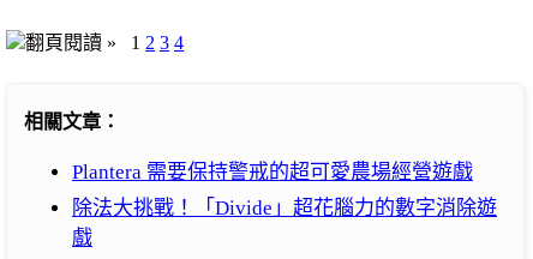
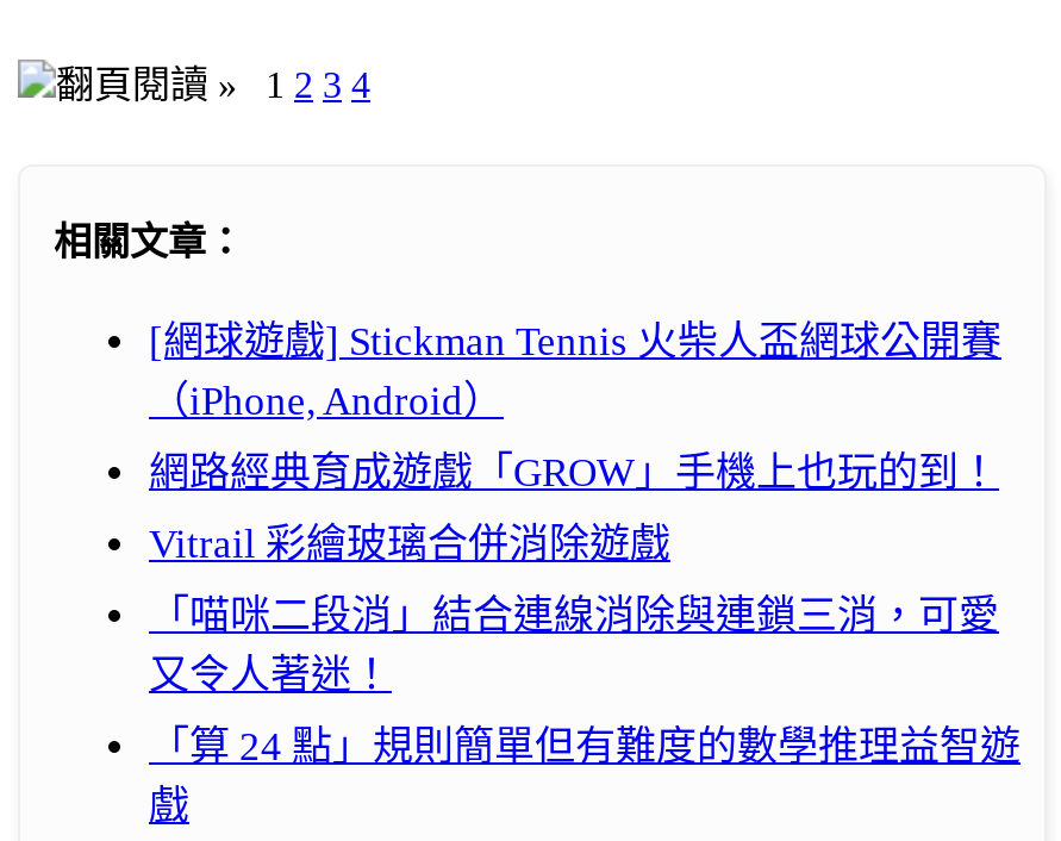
- Plantera 需要保持警戒的超可愛農場經營遊戲
- 除法大挑戰！「Divide」超花腦力的數字消除遊
+ [網球遊戲] Stickman Tennis 火柴人盃網球公開賽
+ （iPhone, Android）
+ 網路經典育成遊戲「GROW」手機上也玩的到！
+ Vitrail 彩繪玻璃合併消除遊戲
+ 「喵咪二段消」結合連線消除與連鎖三消，可愛
+ 又令人著迷！
+ 「算 24 點」規則簡單但有難度的數學推理益智遊
